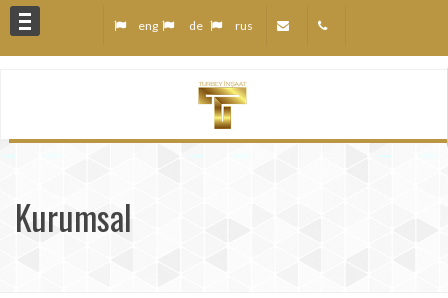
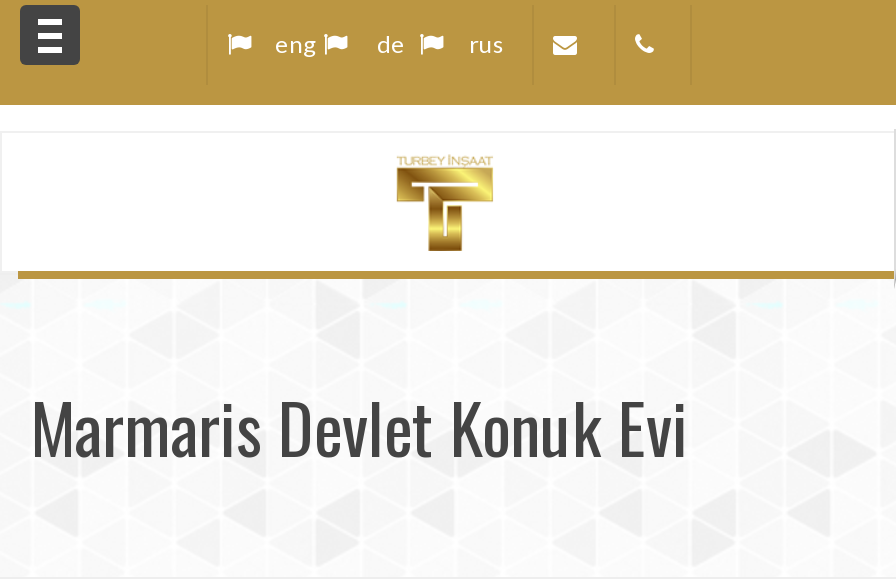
- Kurumsal
+ Marmaris Devlet Konuk Evi
